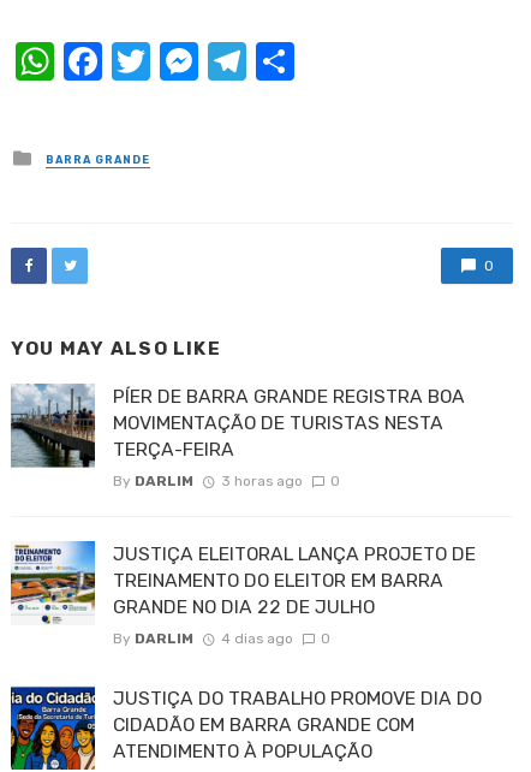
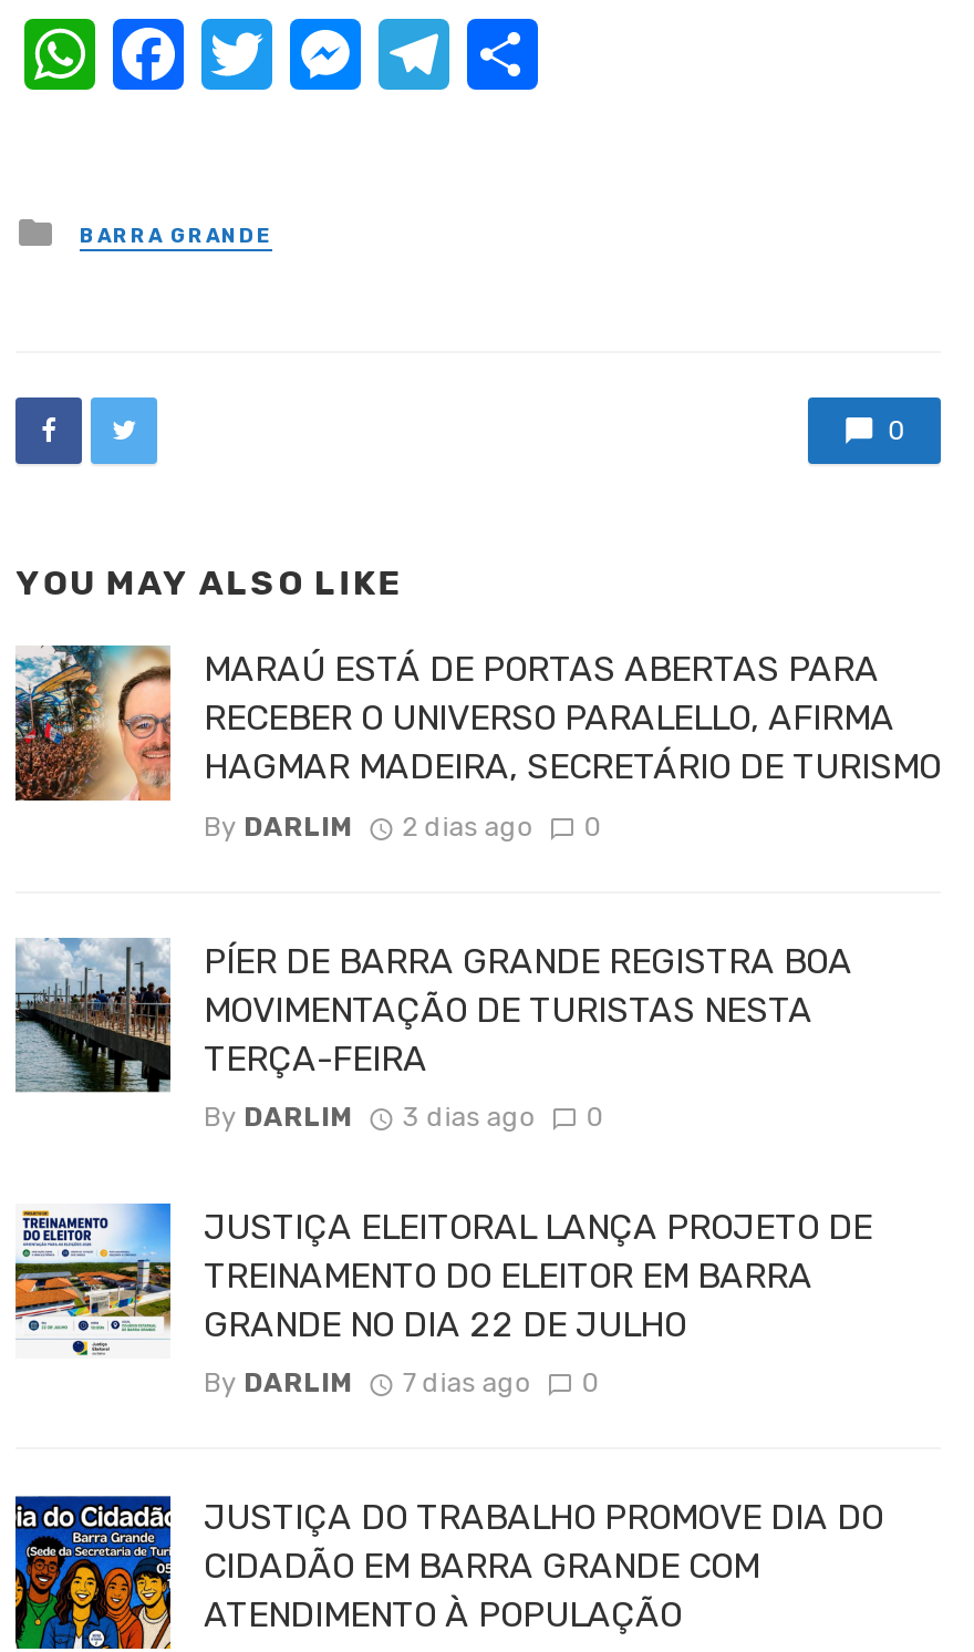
+ [image]
+ MARAÚ ESTÁ DE PORTAS ABERTAS PARA
+ RECEBER O UNIVERSO PARALELLO, AFIRMA
+ HAGMAR MADEIRA, SECRETÁRIO DE TURISMO
+ By DARLIM
+ 2 dias ago
+ 0

- By DARLIM 3 horas ago 0
+ By DARLIM 3 dias ago 0

- By DARLIM 4 dias ago 0
+ By DARLIM 7 dias ago 0
